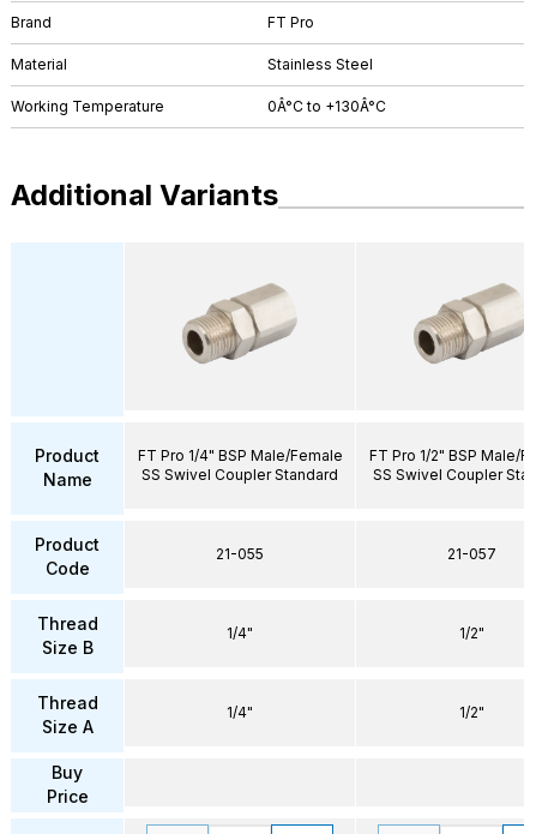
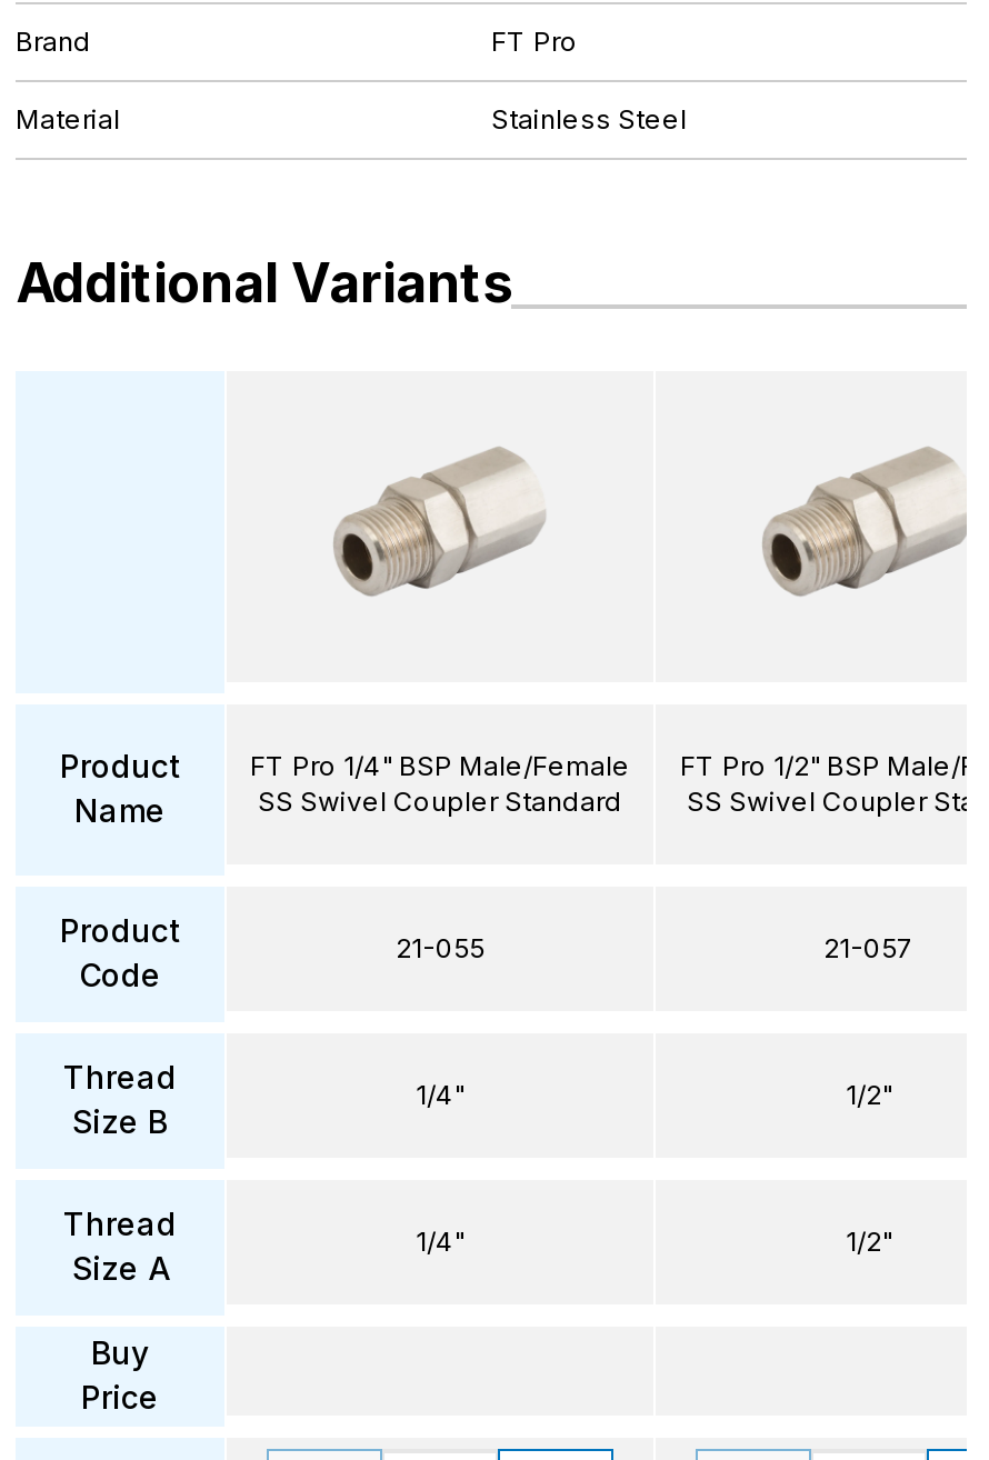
- Working Temperature
- 0Â°C to +130Â°C
